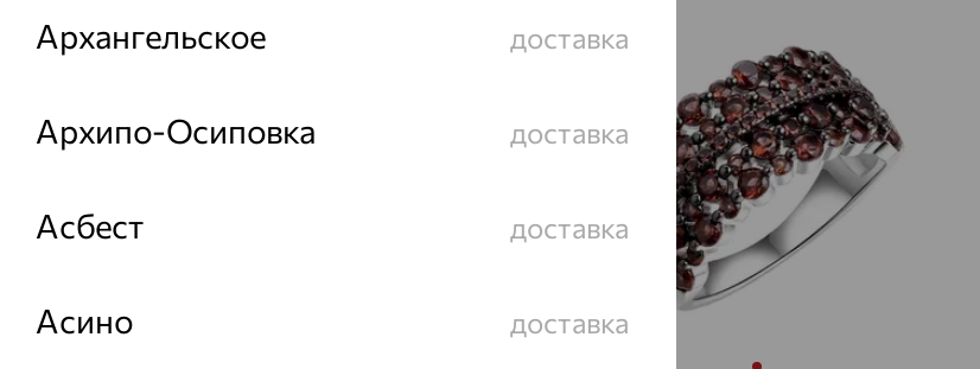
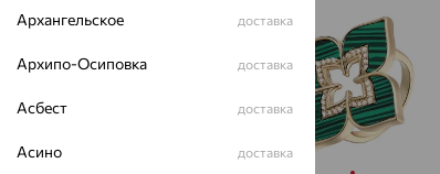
- [image]
+ [image]
